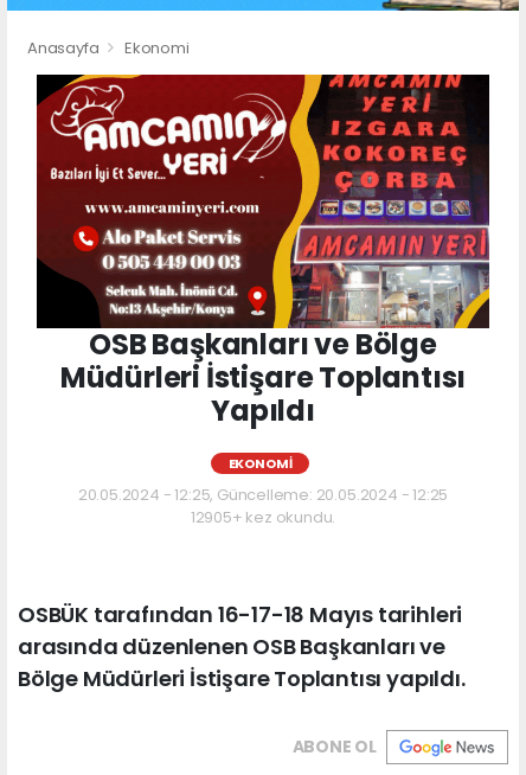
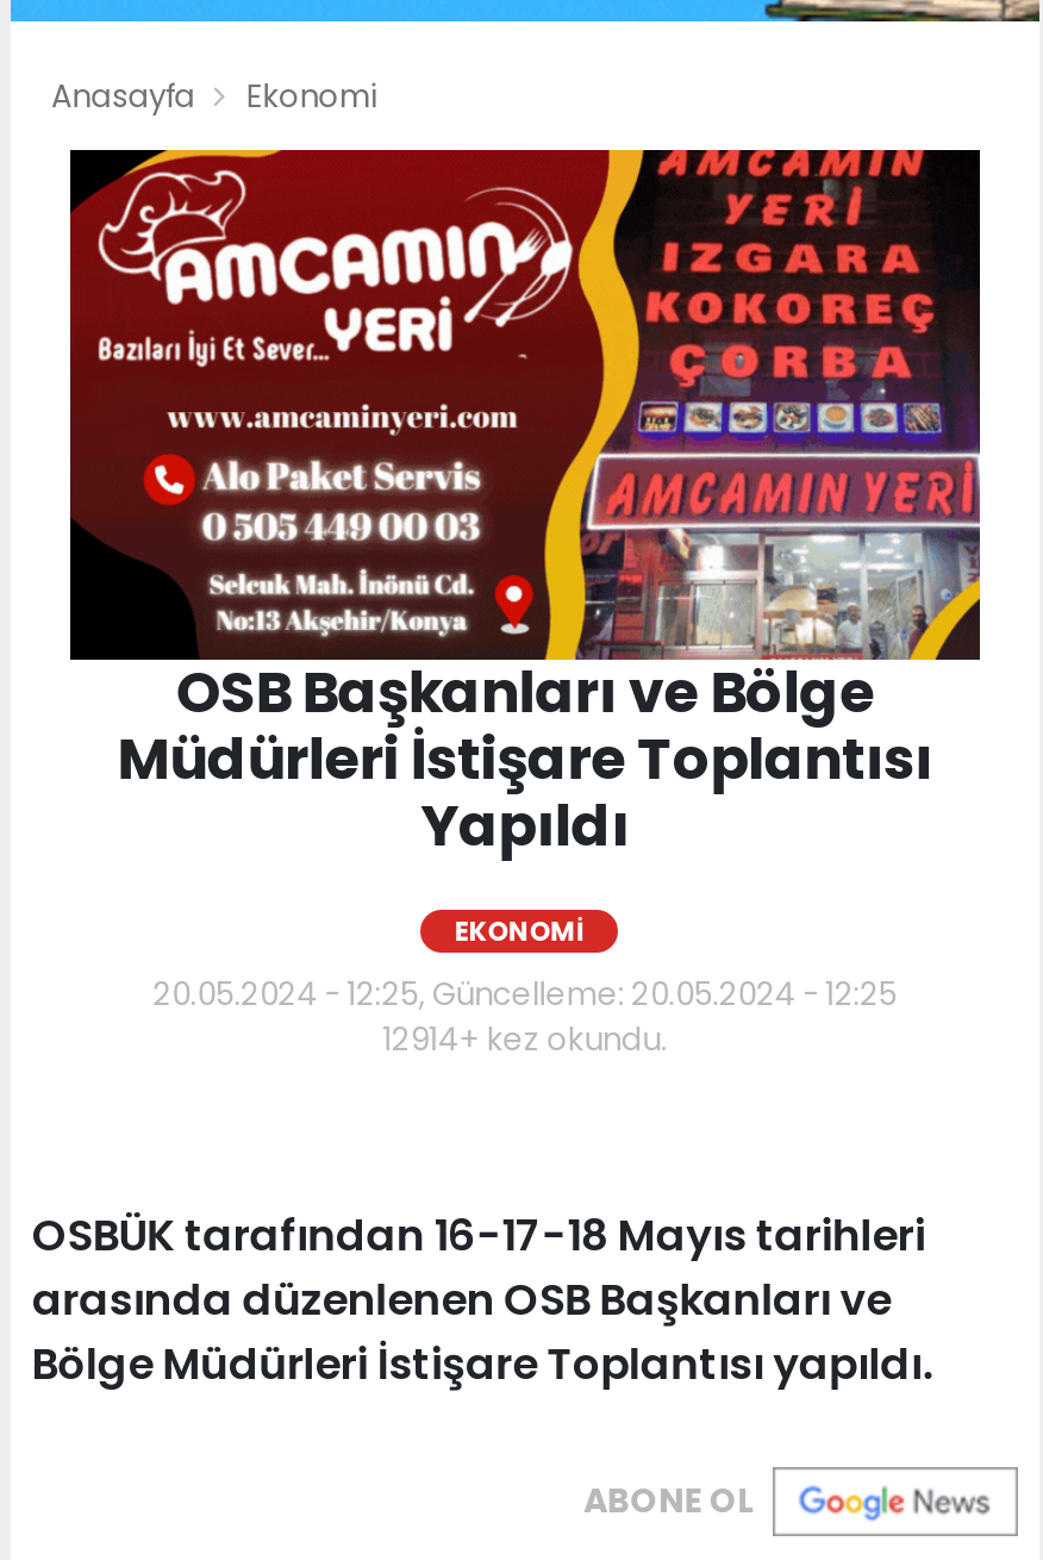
- 12905+ kez okundu.
+ 12914+ kez okundu.
